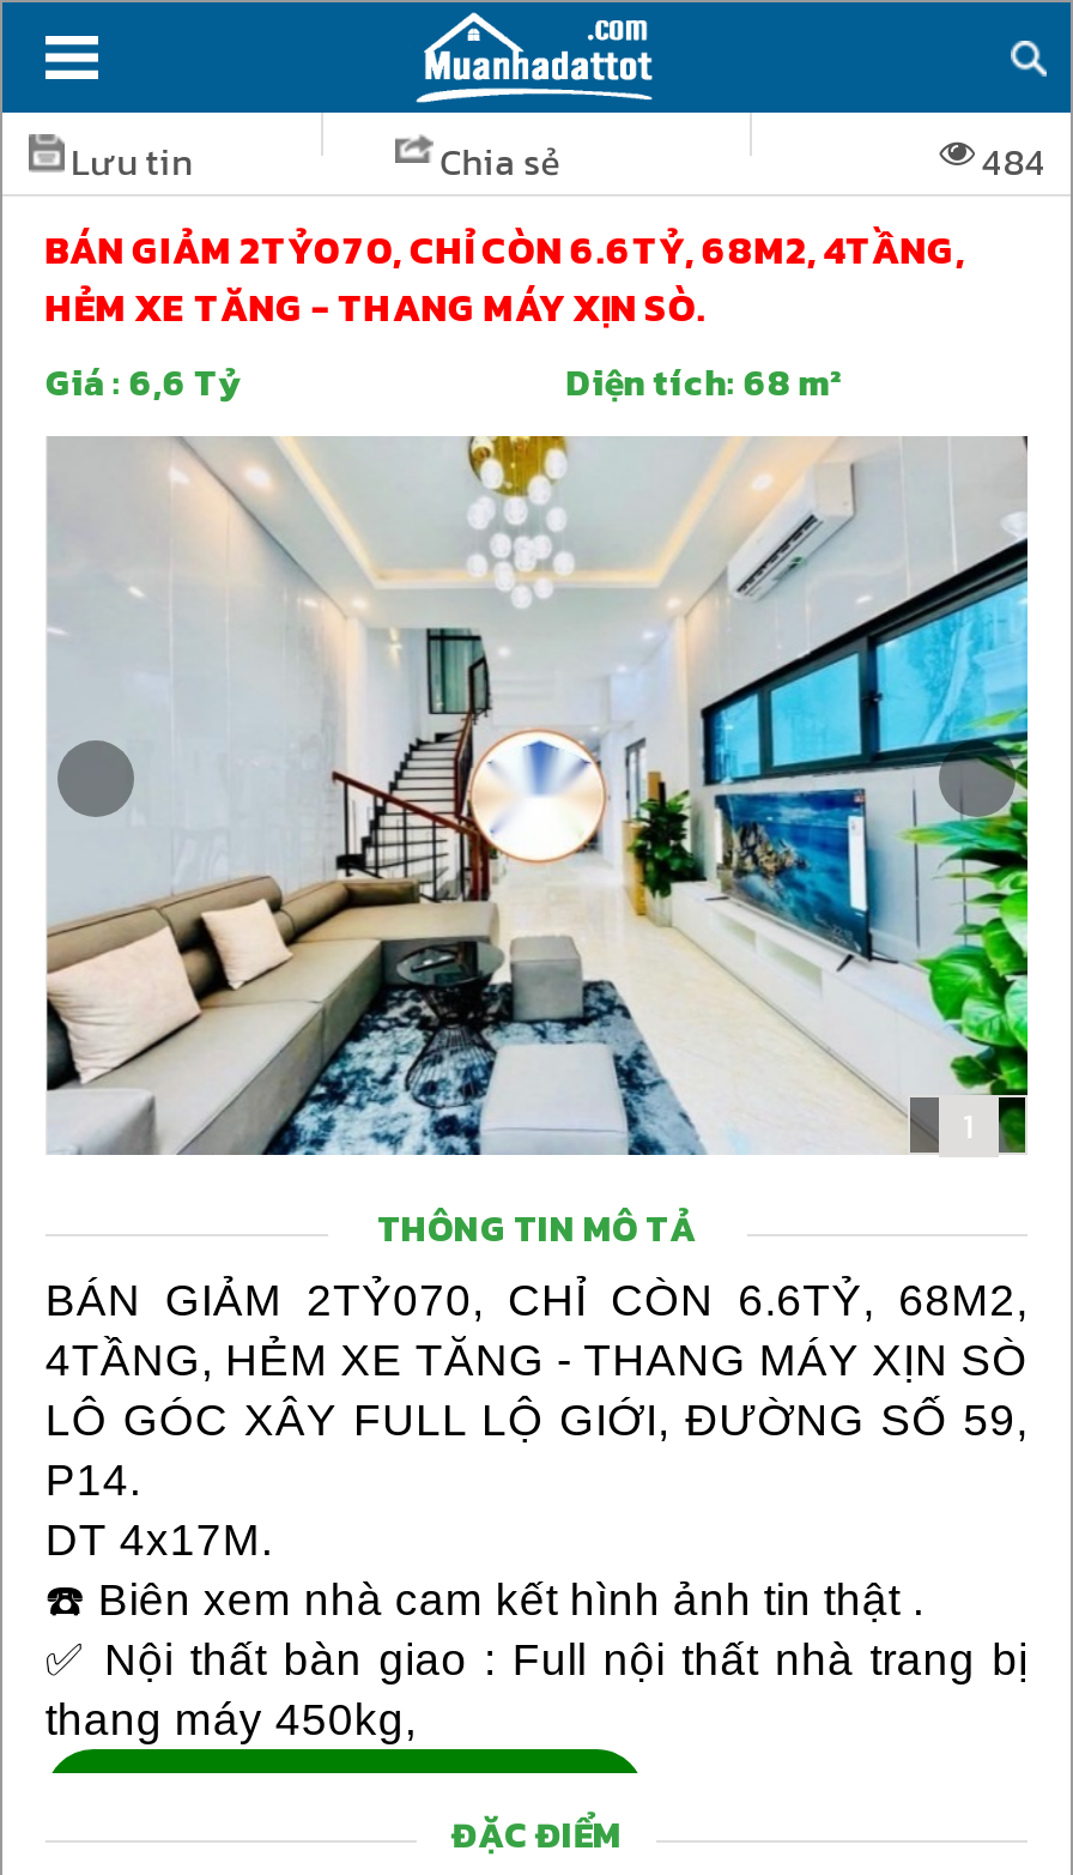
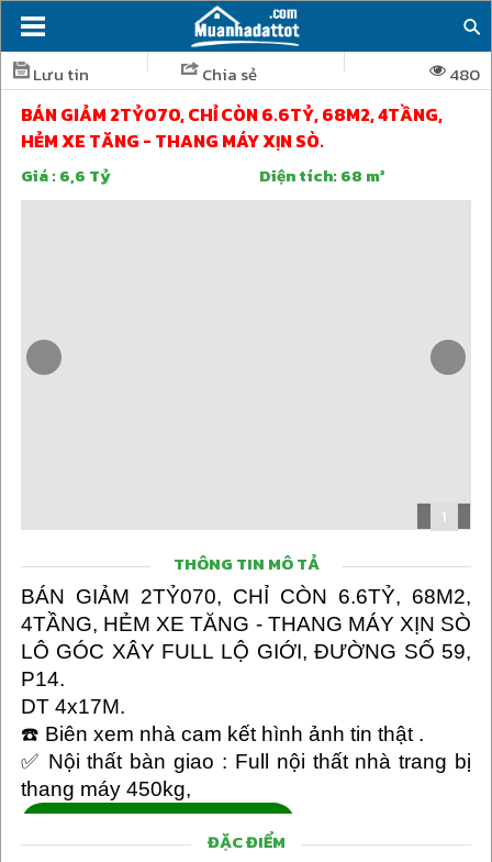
- 484
+ 480

- [image]
